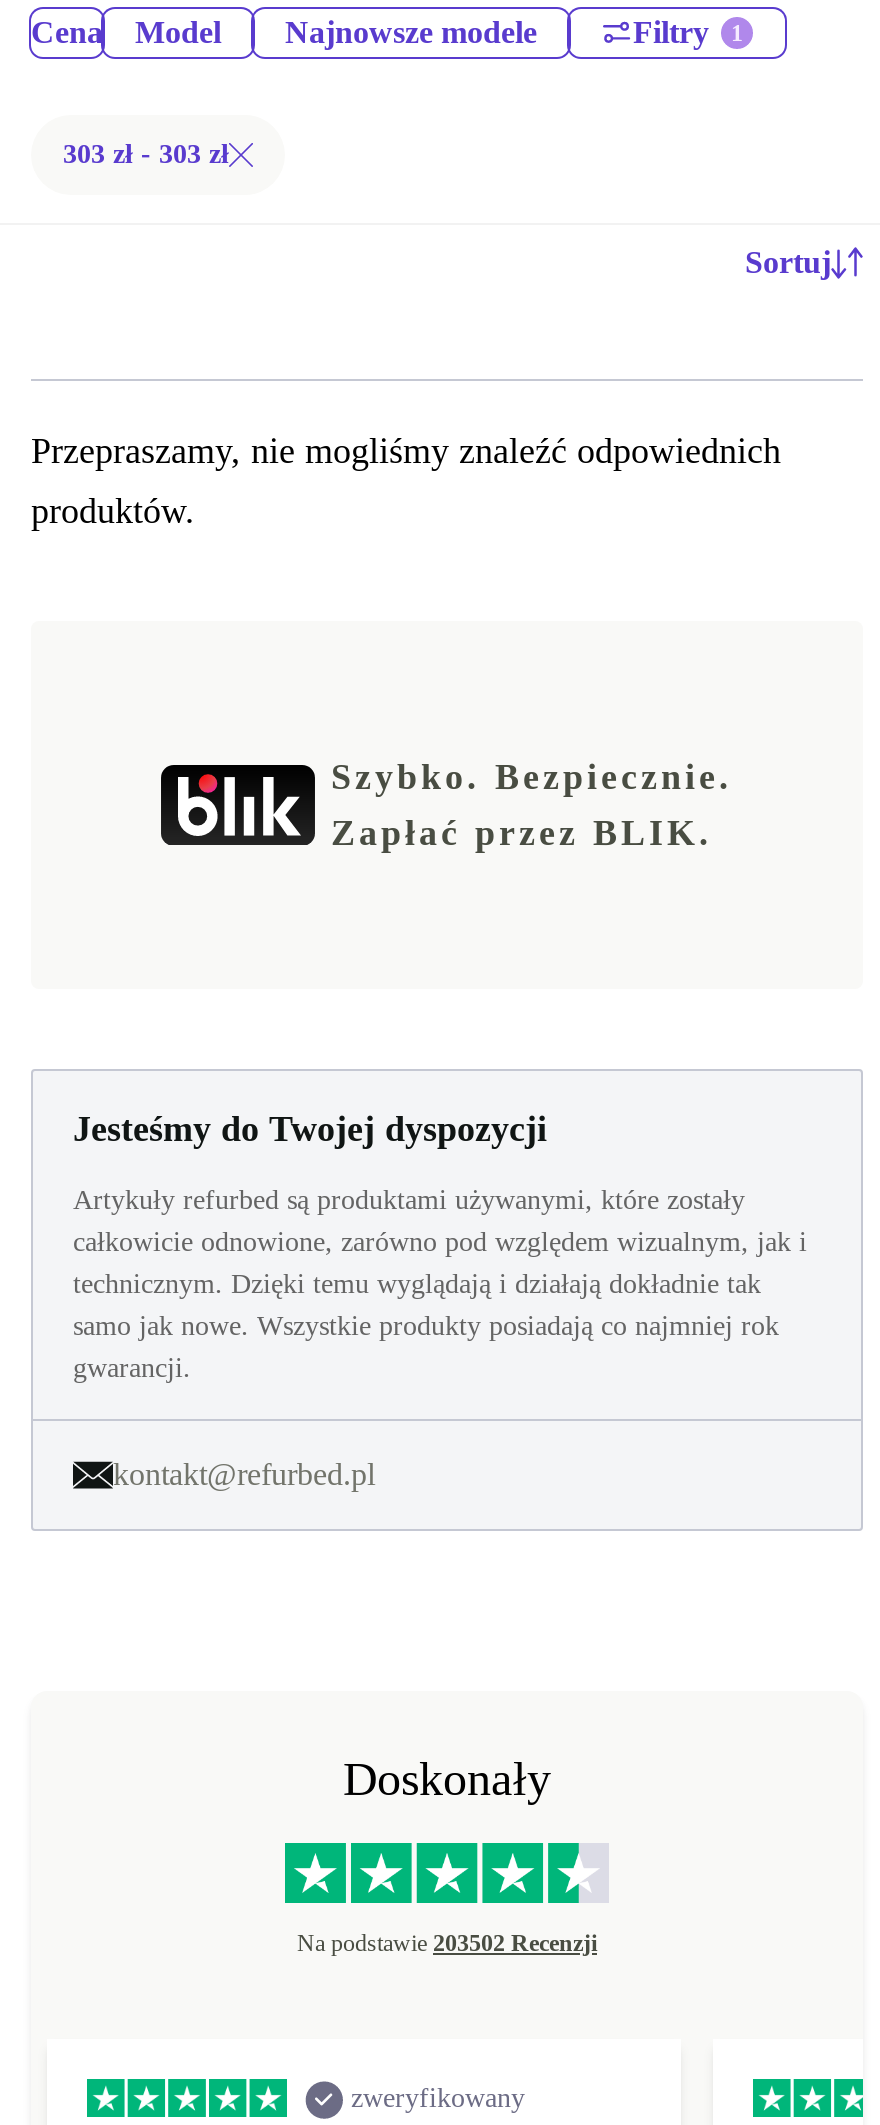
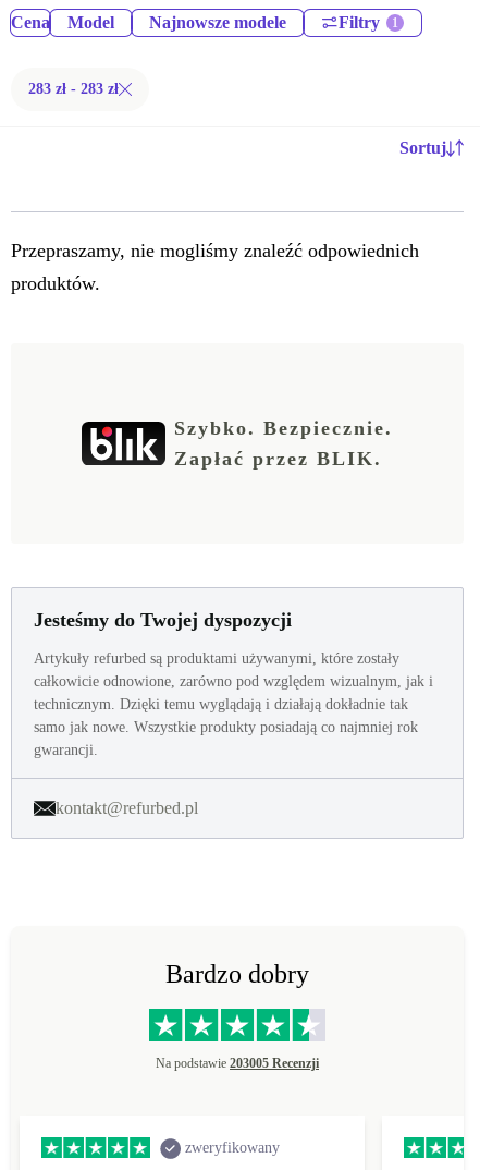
- 303 zł - 303 zł
+ 283 zł - 283 zł

- Doskonały
+ Bardzo dobry

- Na podstawie 203502 Recenzji
+ Na podstawie 203005 Recenzji
